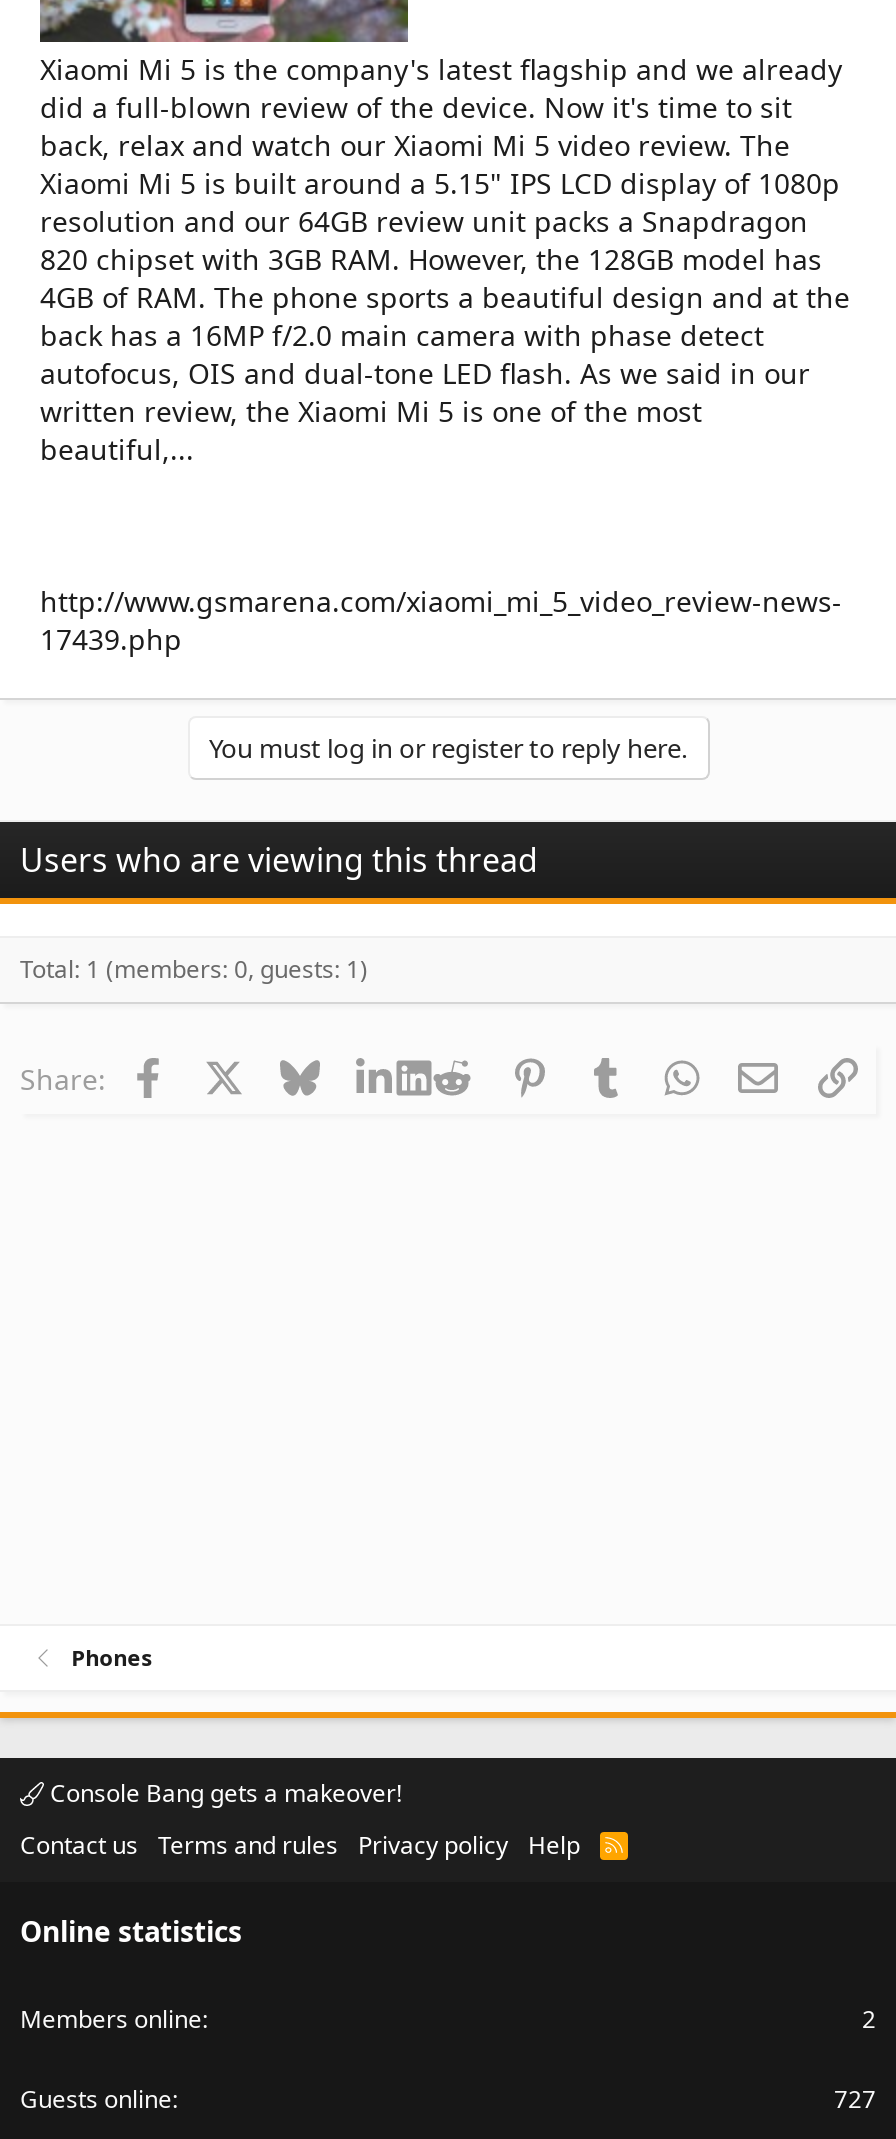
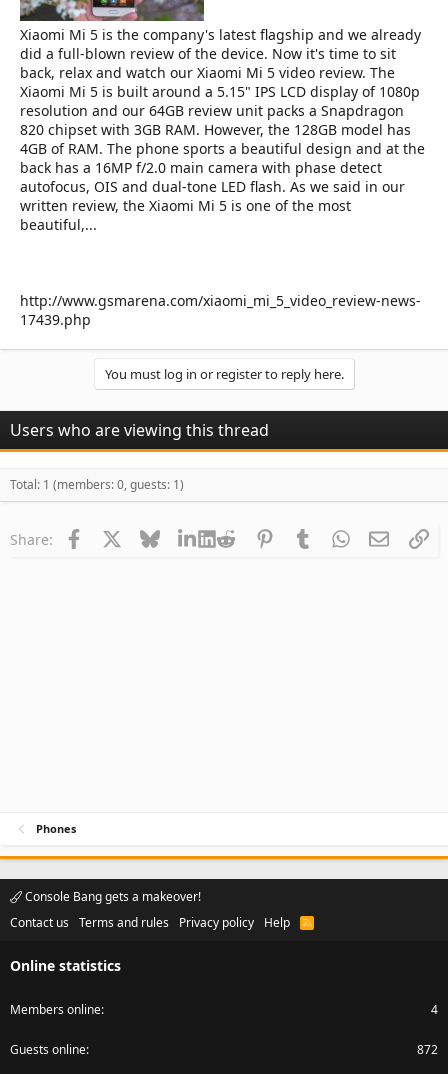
- 2
+ 4

- 727
+ 872
